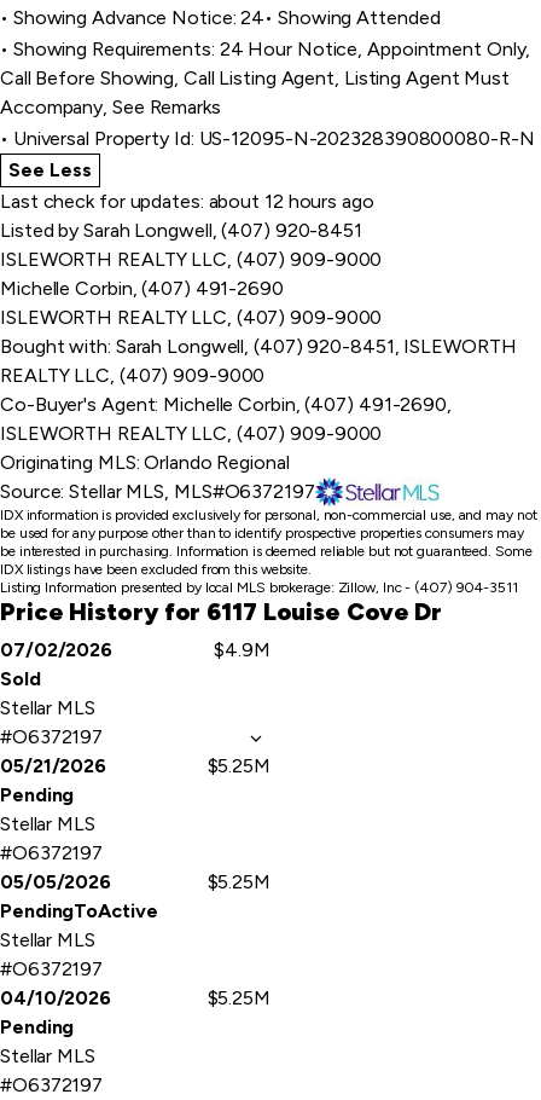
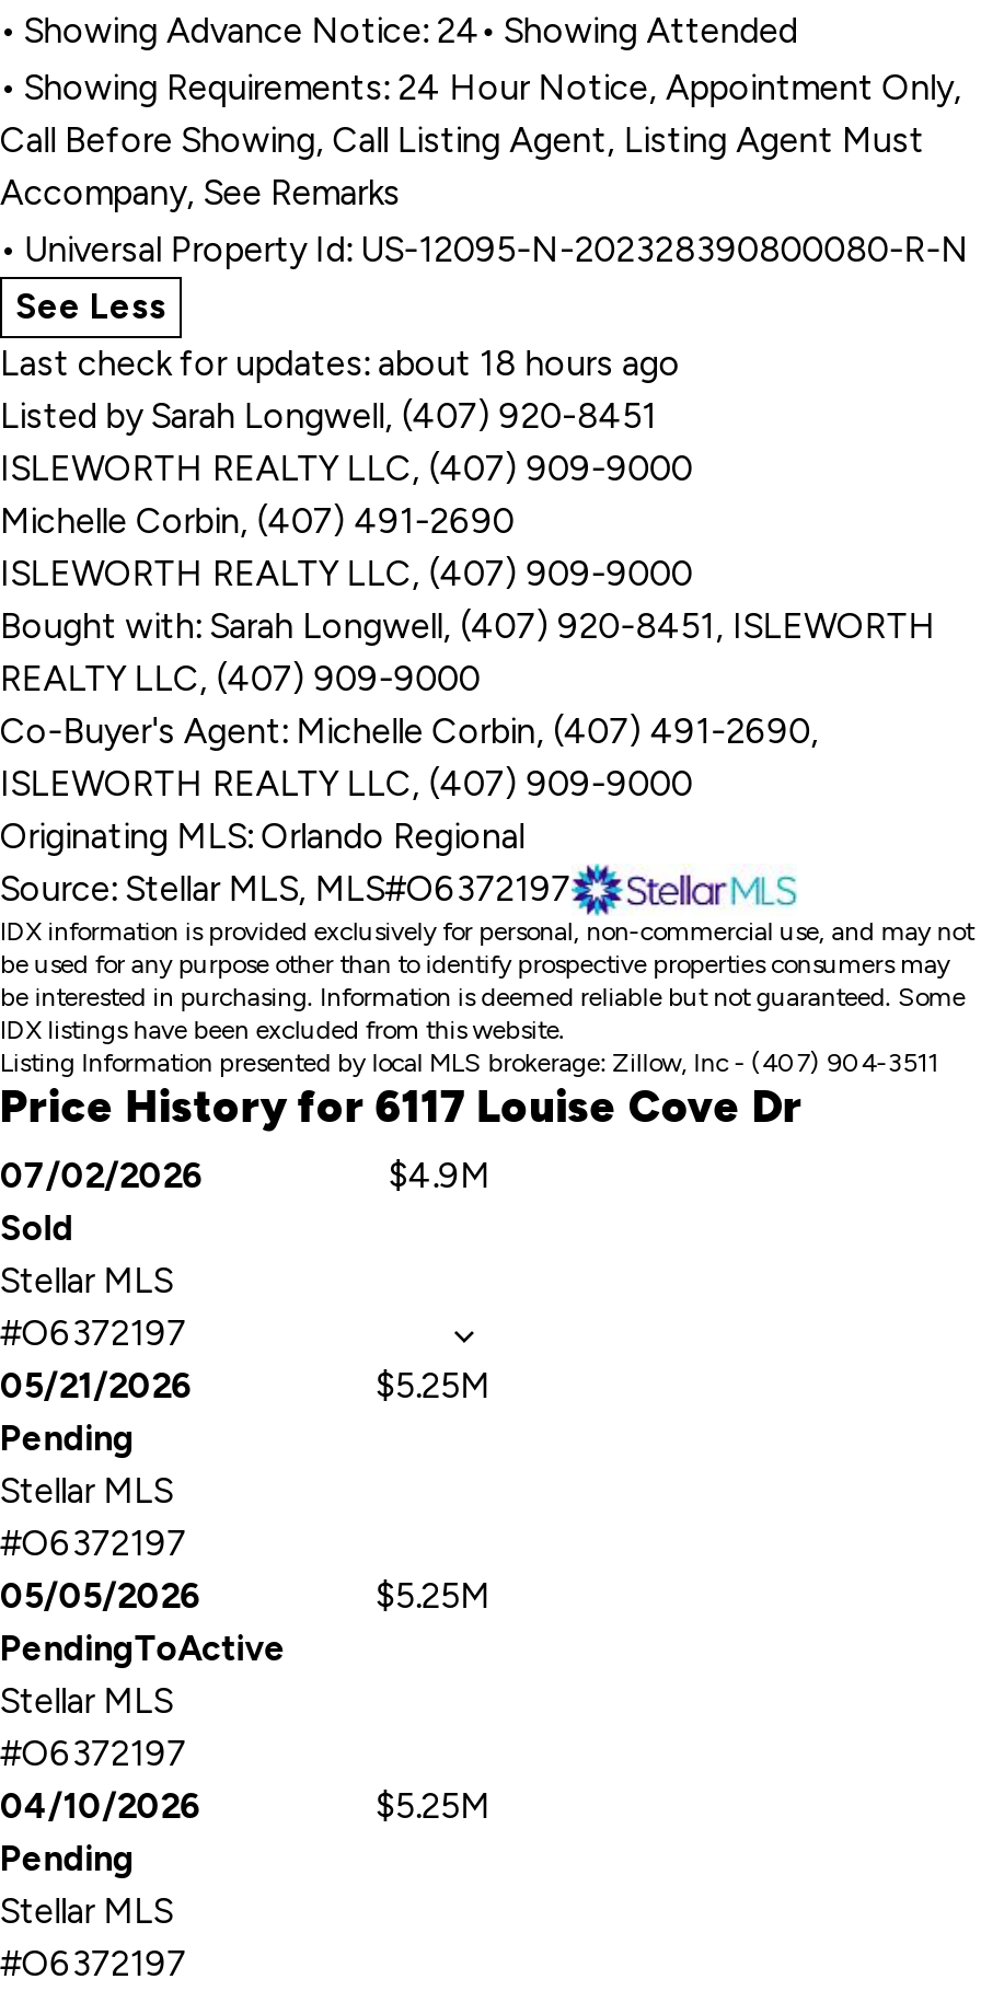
- Last check for updates: about 12 hours ago
+ Last check for updates: about 18 hours ago
